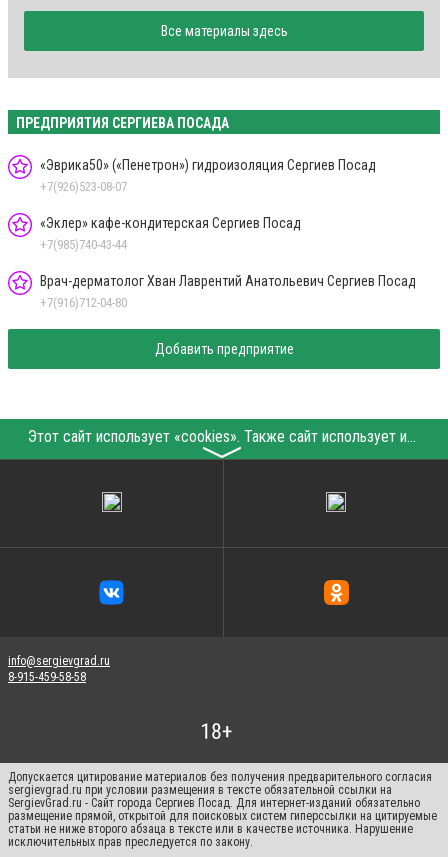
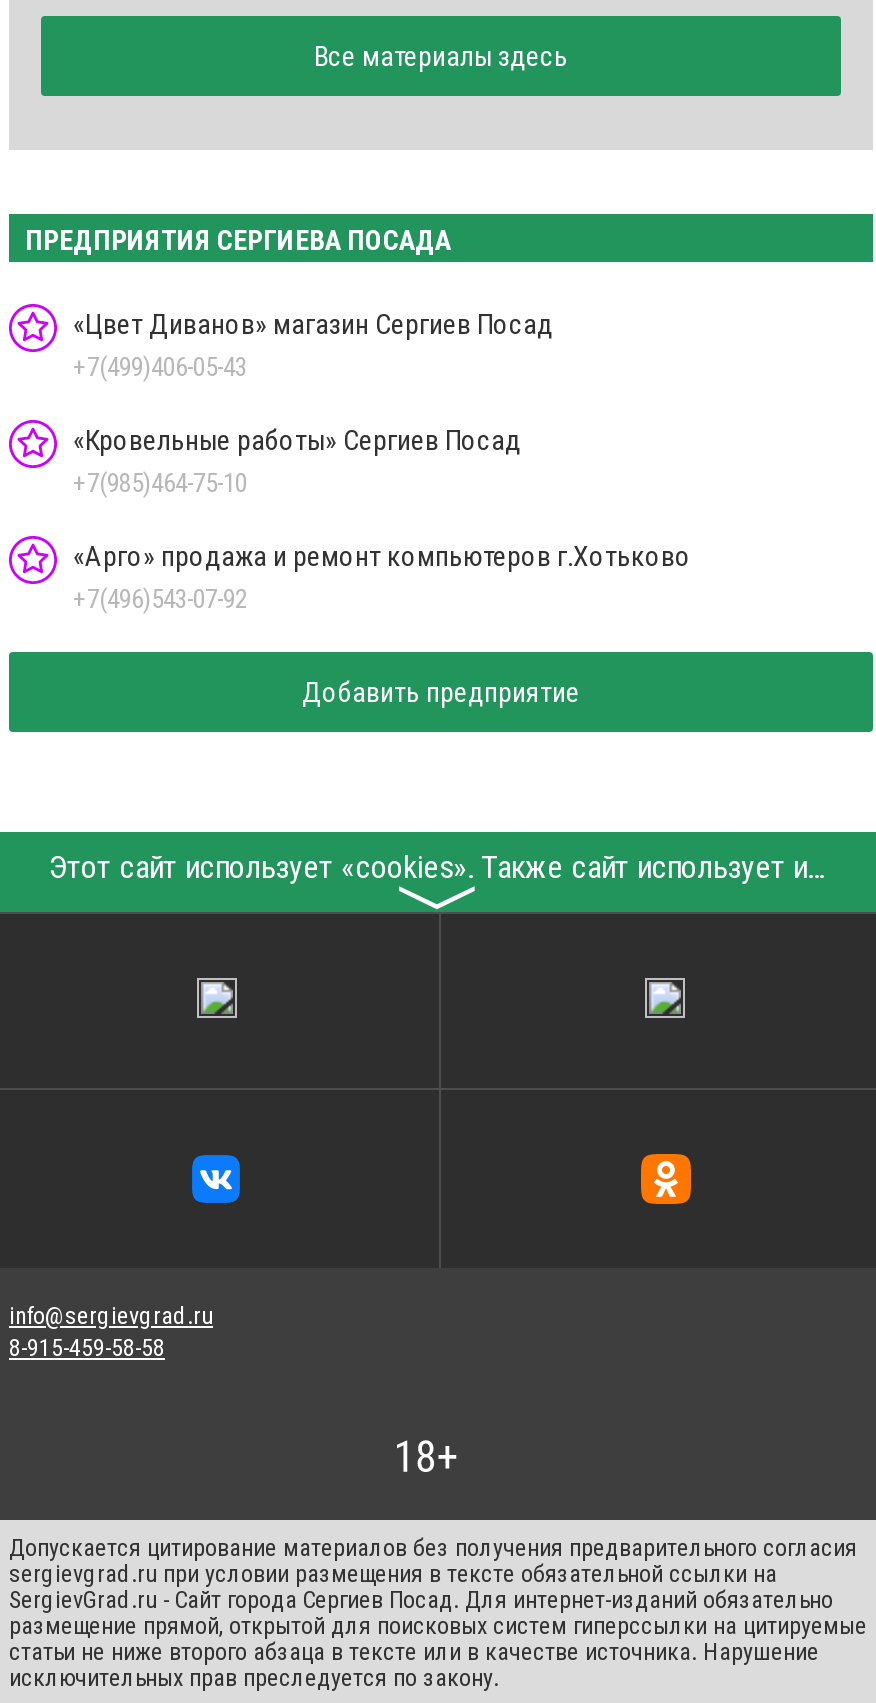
- «Эврика50» («Пенетрон») гидроизоляция Сергиев Посад
- +7(926)523-08-07
+ «Цвет Диванов» магазин Сергиев Посад
+ +7(499)406-05-43

- «Эклер» кафе-кондитерская Сергиев Посад
- +7(985)740-43-44
+ «Кровельные работы» Сергиев Посад
+ +7(985)464-75-10

- Врач-дерматолог Хван Лаврентий Анатольевич Сергиев Посад
- +7(916)712-04-80
+ «Арго» продажа и ремонт компьютеров г.Хотьково
+ +7(496)543-07-92
